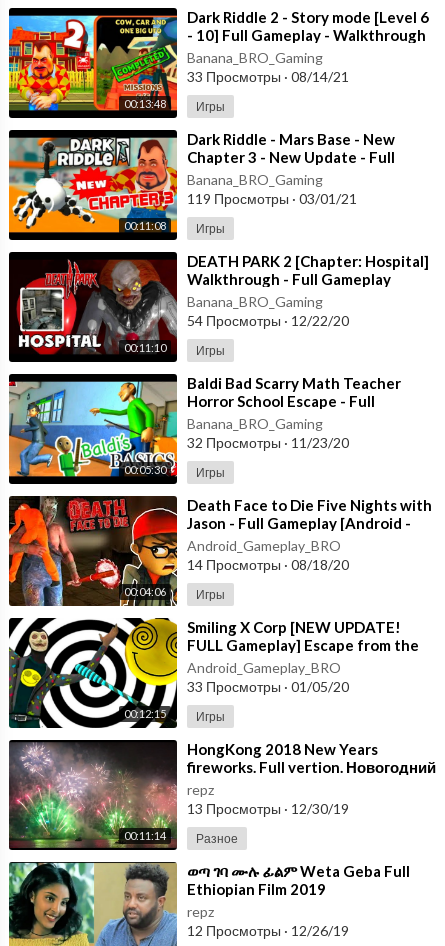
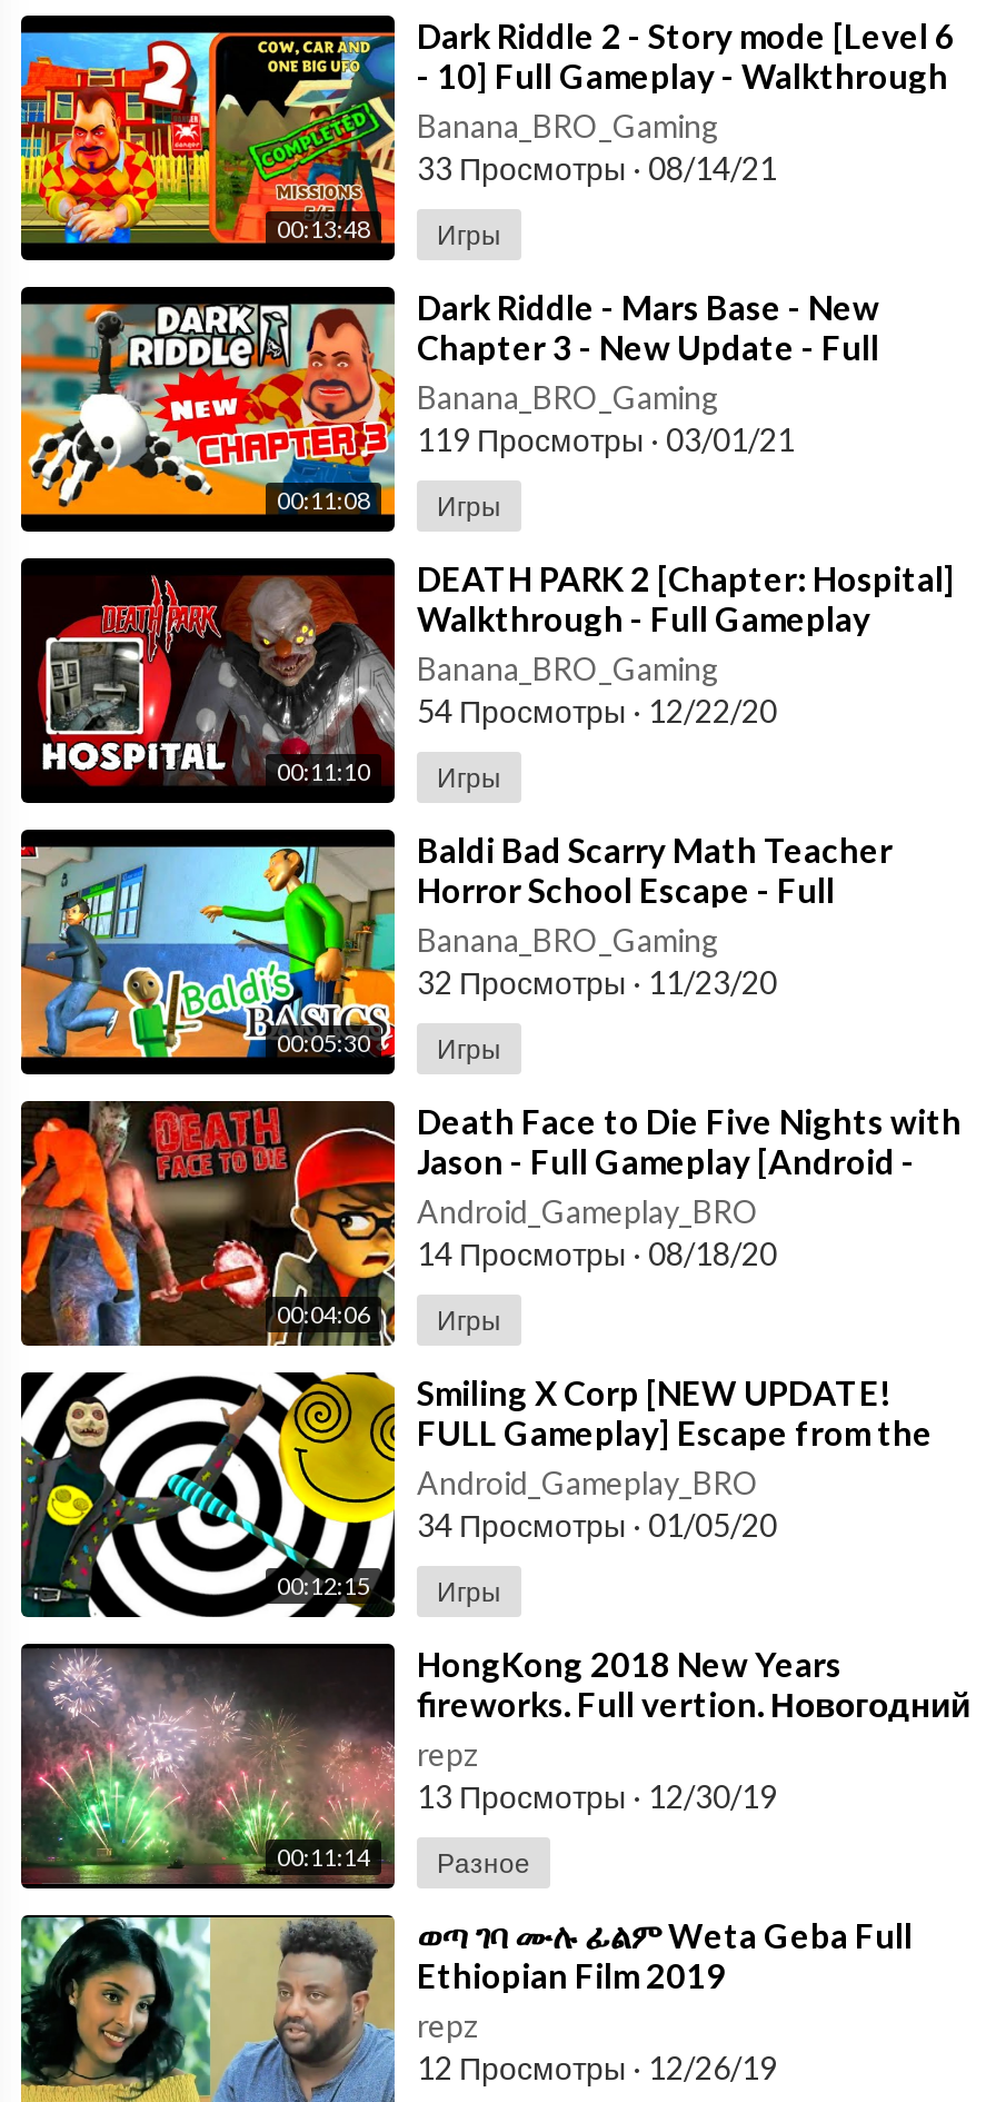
- 33 Просмотры · 01/05/20
+ 34 Просмотры · 01/05/20
